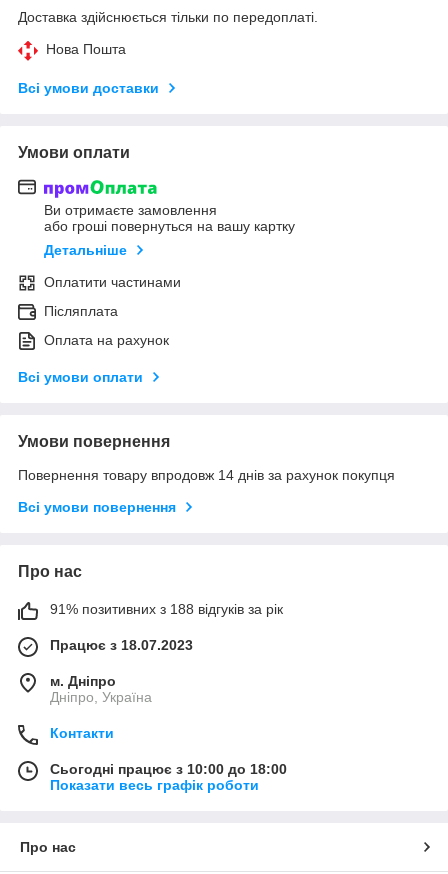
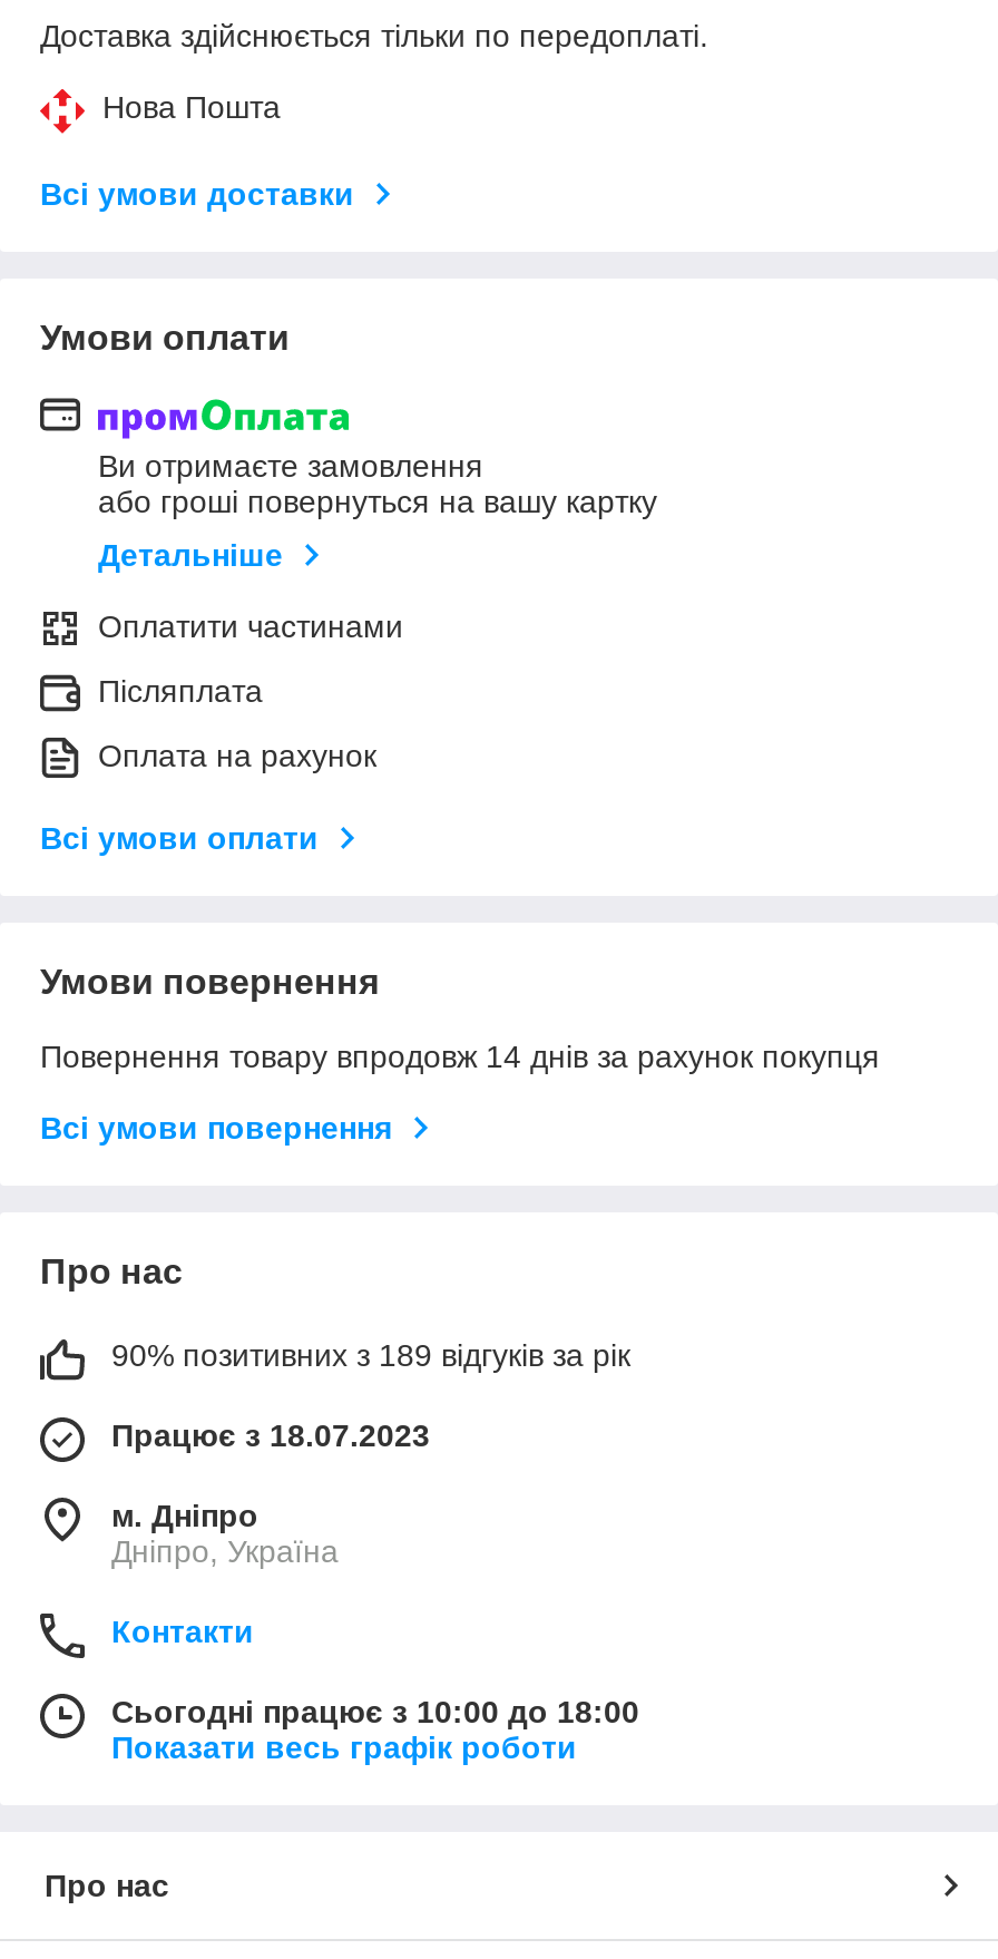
- 91% позитивних з 188 відгуків за рік
+ 90% позитивних з 189 відгуків за рік
